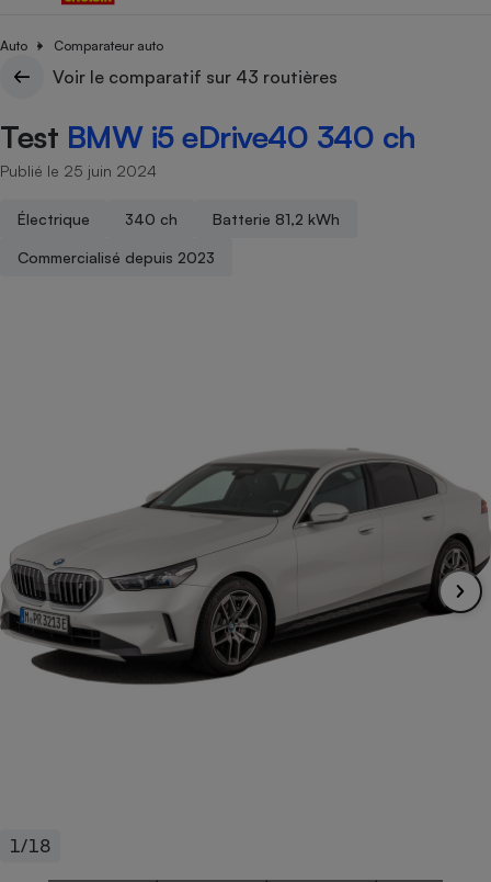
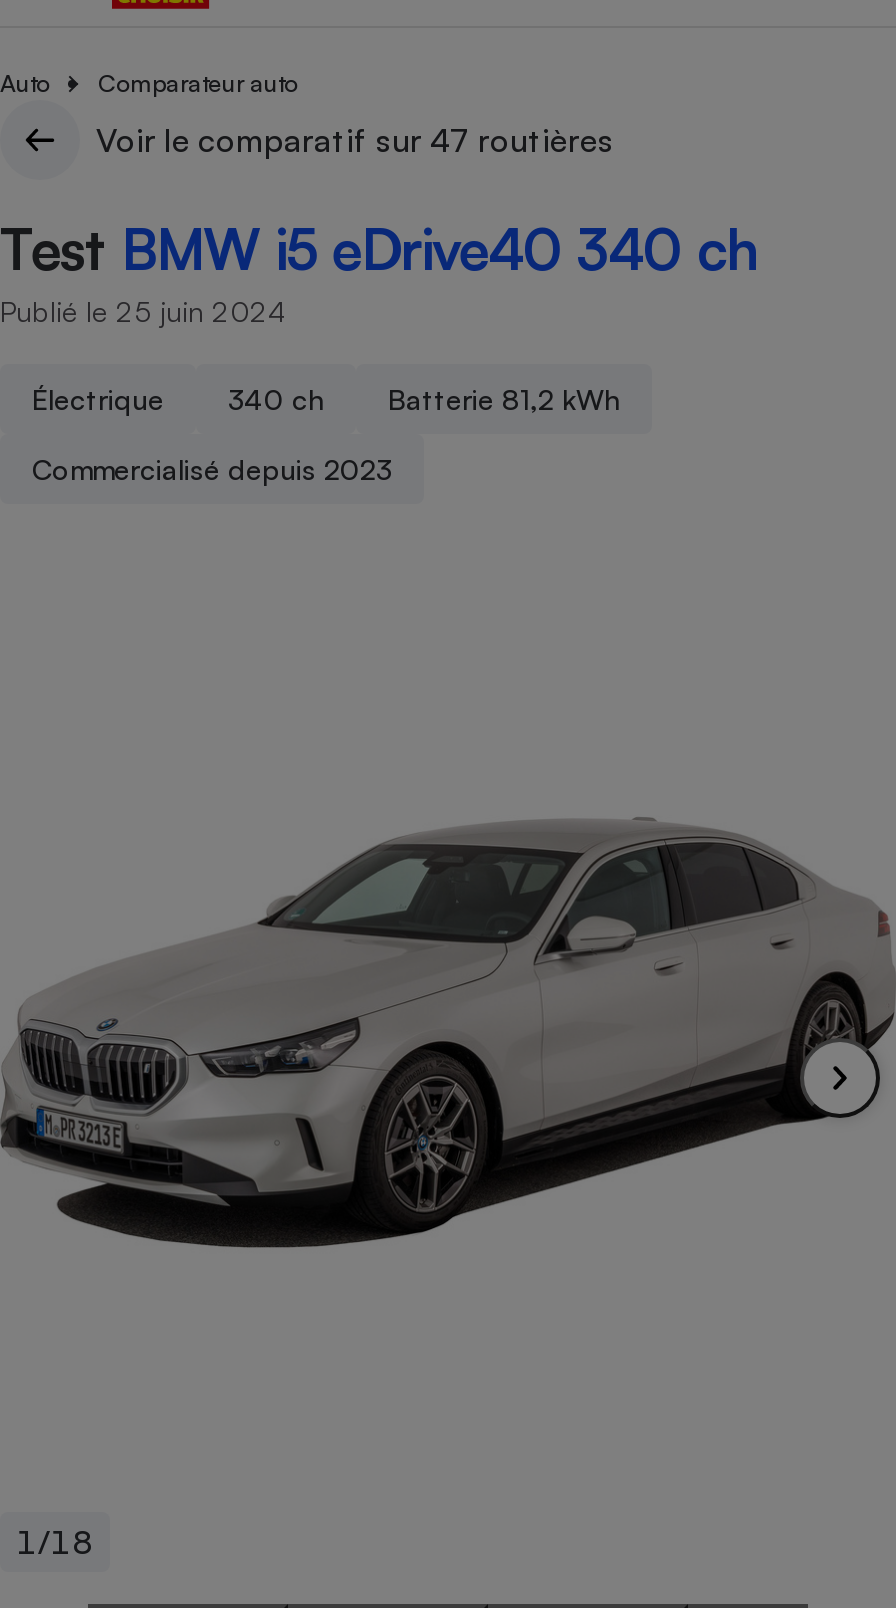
- Voir le comparatif sur 43 routières
+ Voir le comparatif sur 47 routières
